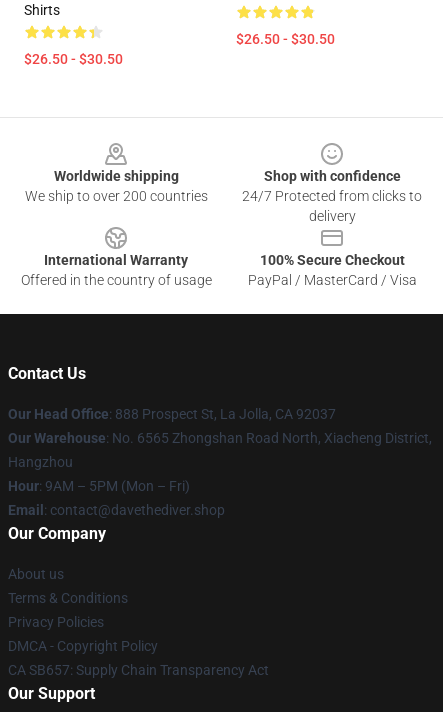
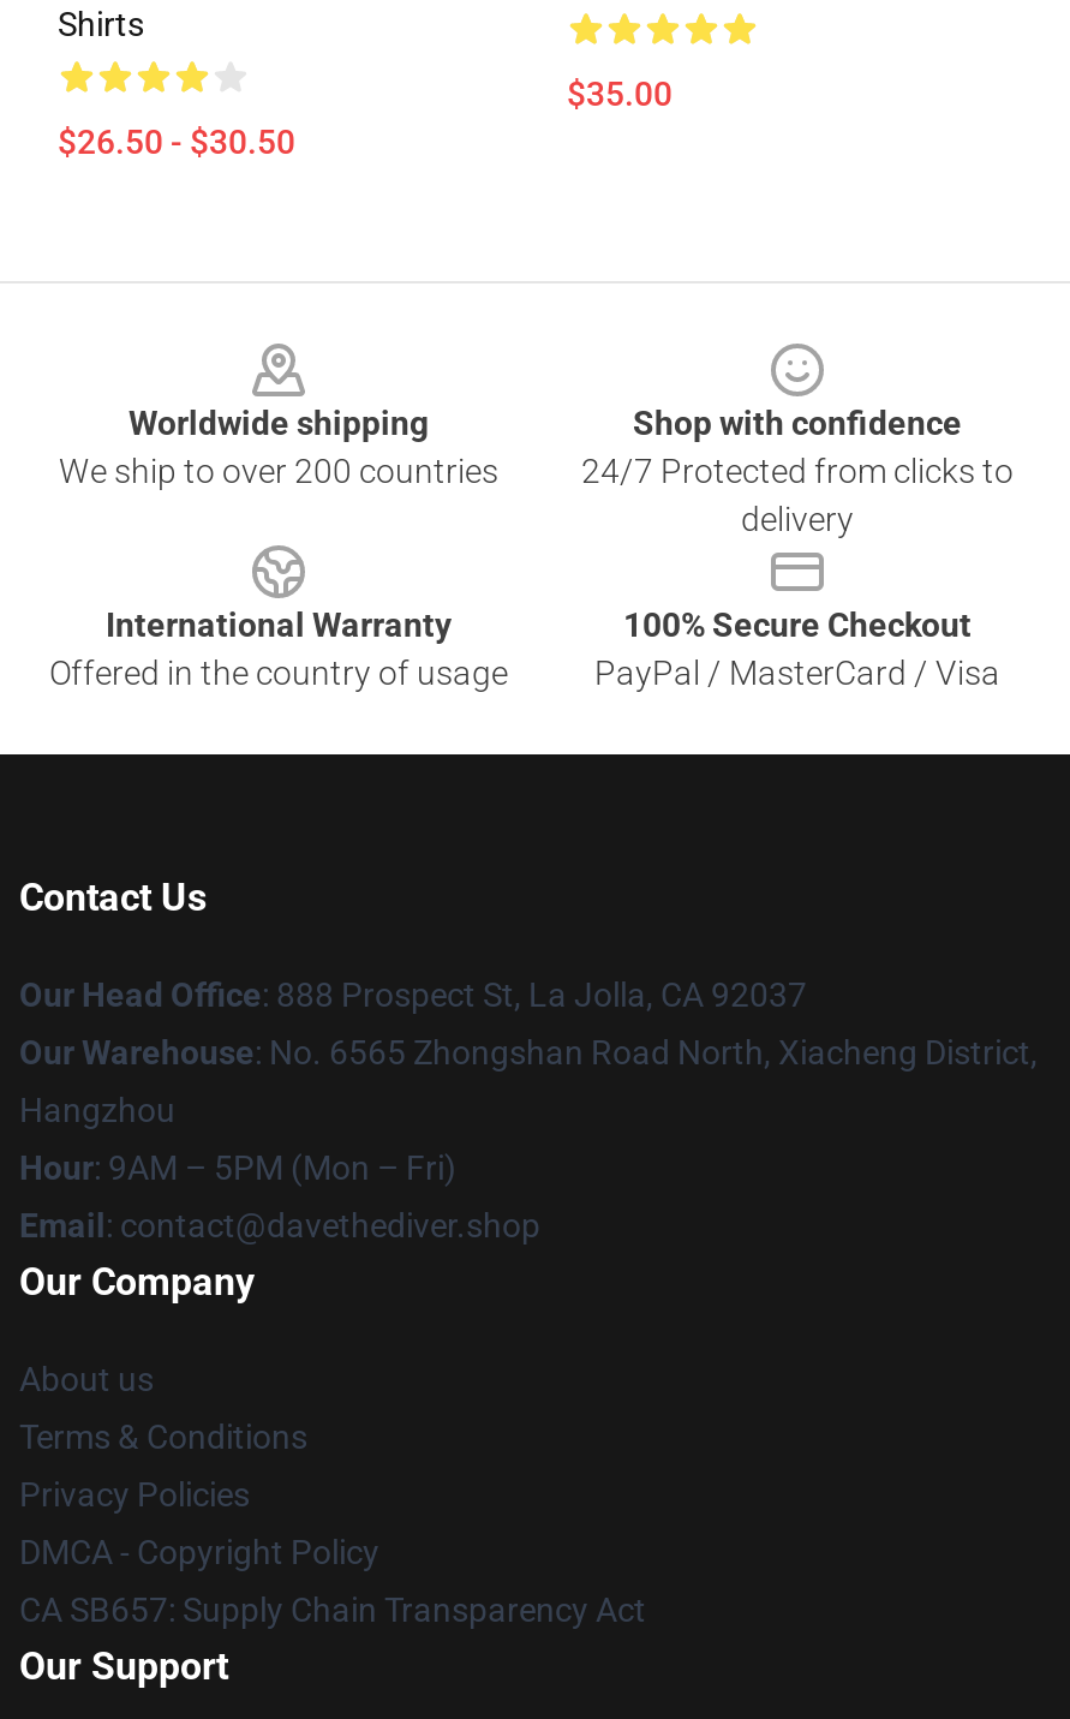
- $26.50 - $30.50
+ $35.00
